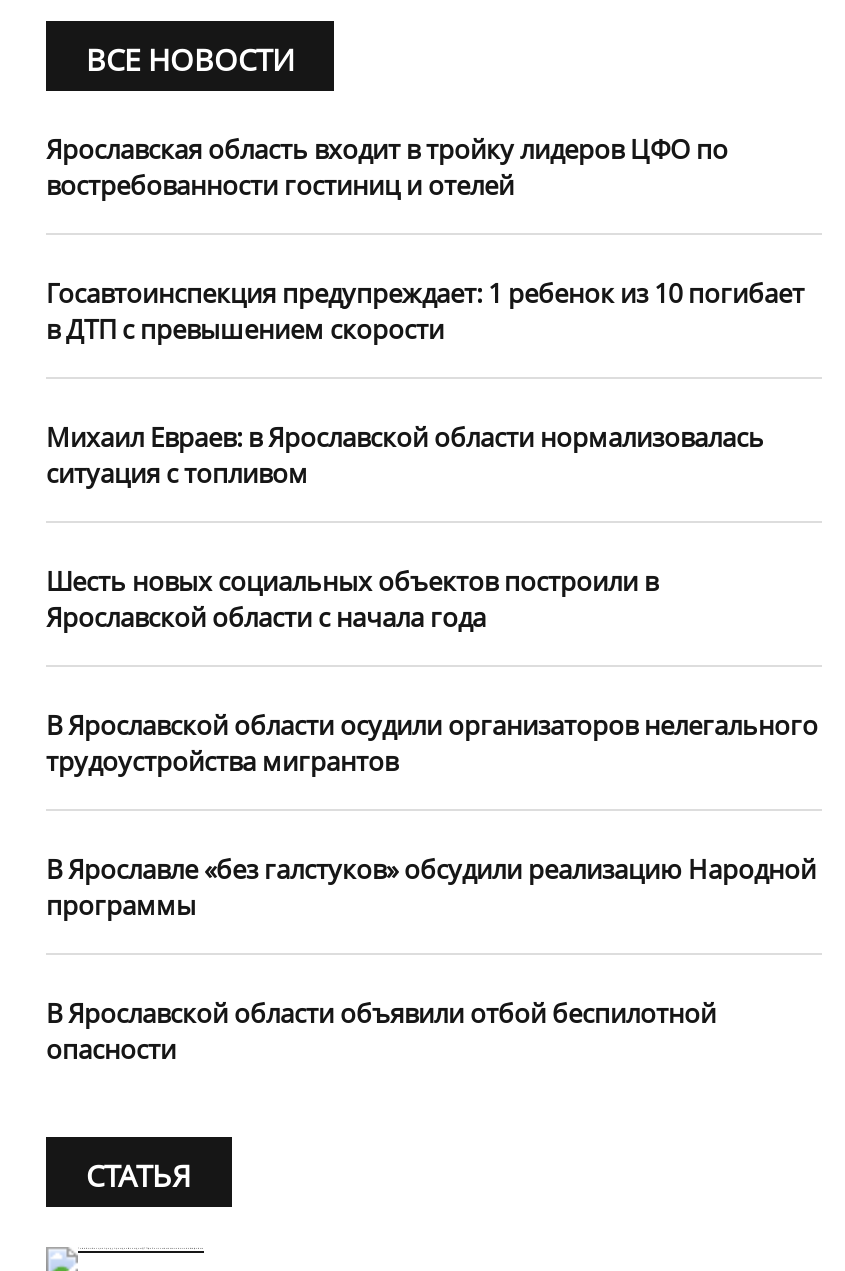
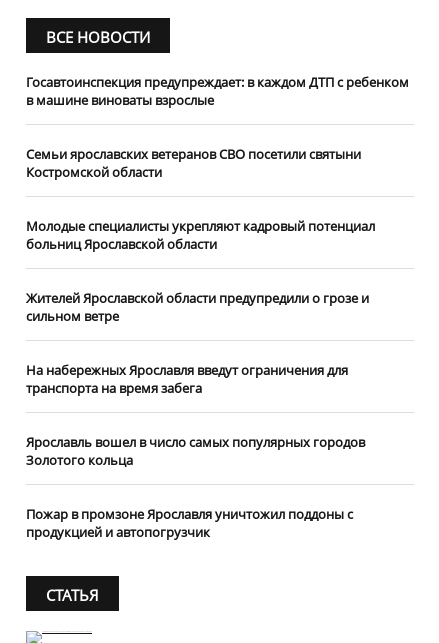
- Ярославская область входит в тройку лидеров ЦФО по
- востребованности гостиниц и отелей
+ Госавтоинспекция предупреждает: в каждом ДТП с ребенком
+ в машине виноваты взрослые

- Госавтоинспекция предупреждает: 1 ребенок из 10 погибает
- в ДТП с превышением скорости
+ Семьи ярославских ветеранов СВО посетили святыни
+ Костромской области

- Михаил Евраев: в Ярославской области нормализовалась
- ситуация с топливом
+ Молодые специалисты укрепляют кадровый потенциал
+ больниц Ярославской области

- Шесть новых социальных объектов построили в
- Ярославской области с начала года
+ Жителей Ярославской области предупредили о грозе и
+ сильном ветре

- В Ярославской области осудили организаторов нелегального
- трудоустройства мигрантов
+ На набережных Ярославля введут ограничения для
+ транспорта на время забега

- В Ярославле «без галстуков» обсудили реализацию Народной
- программы
+ Ярославль вошел в число самых популярных городов
+ Золотого кольца

- В Ярославской области объявили отбой беспилотной
- опасности
+ Пожар в промзоне Ярославля уничтожил поддоны с
+ продукцией и автопогрузчик
